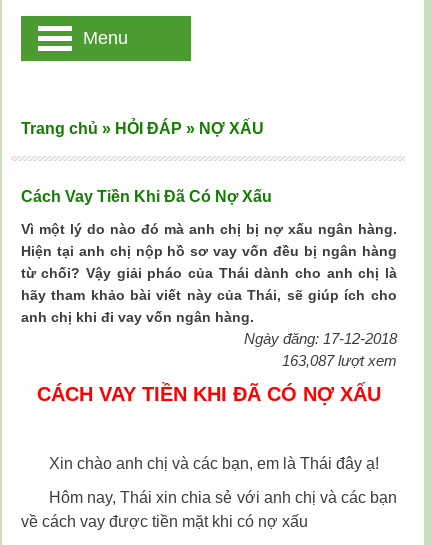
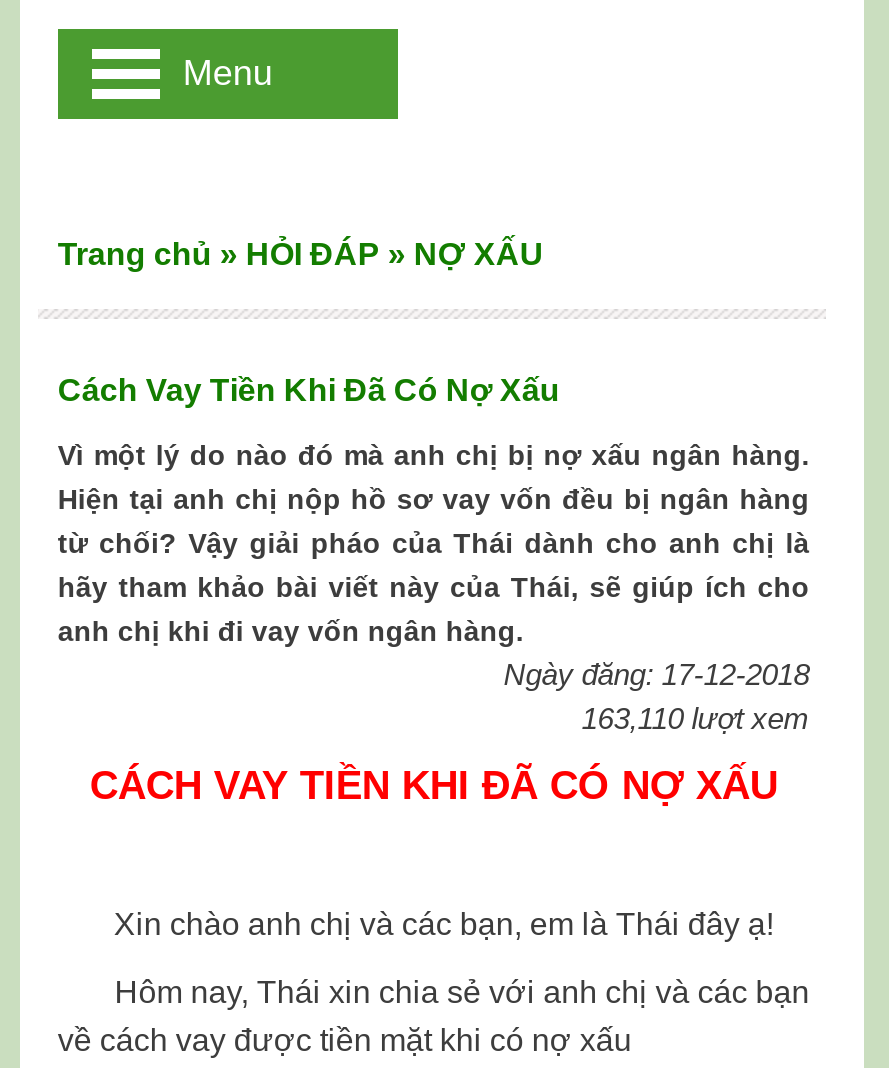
- 163,087 lượt xem
+ 163,110 lượt xem
